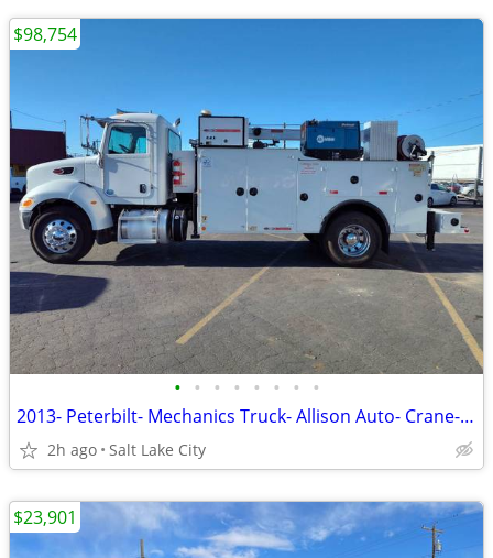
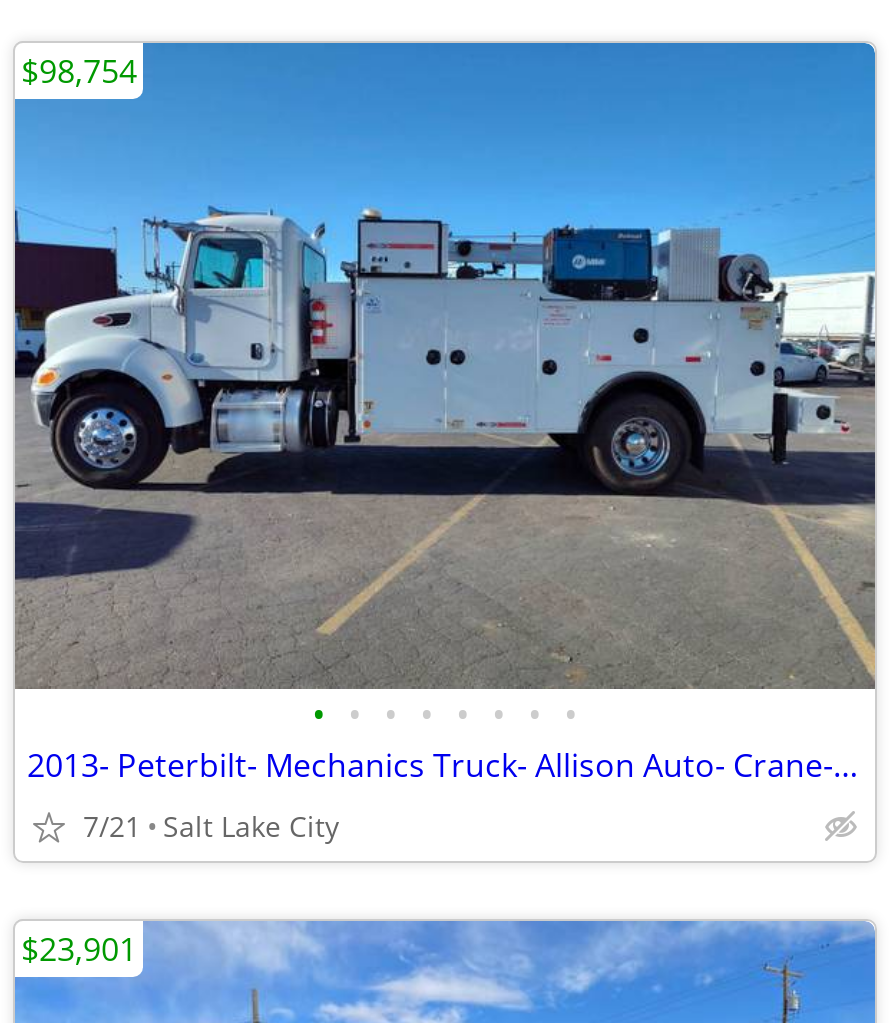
- 2h ago Salt Lake City
+ 7/21 Salt Lake City
